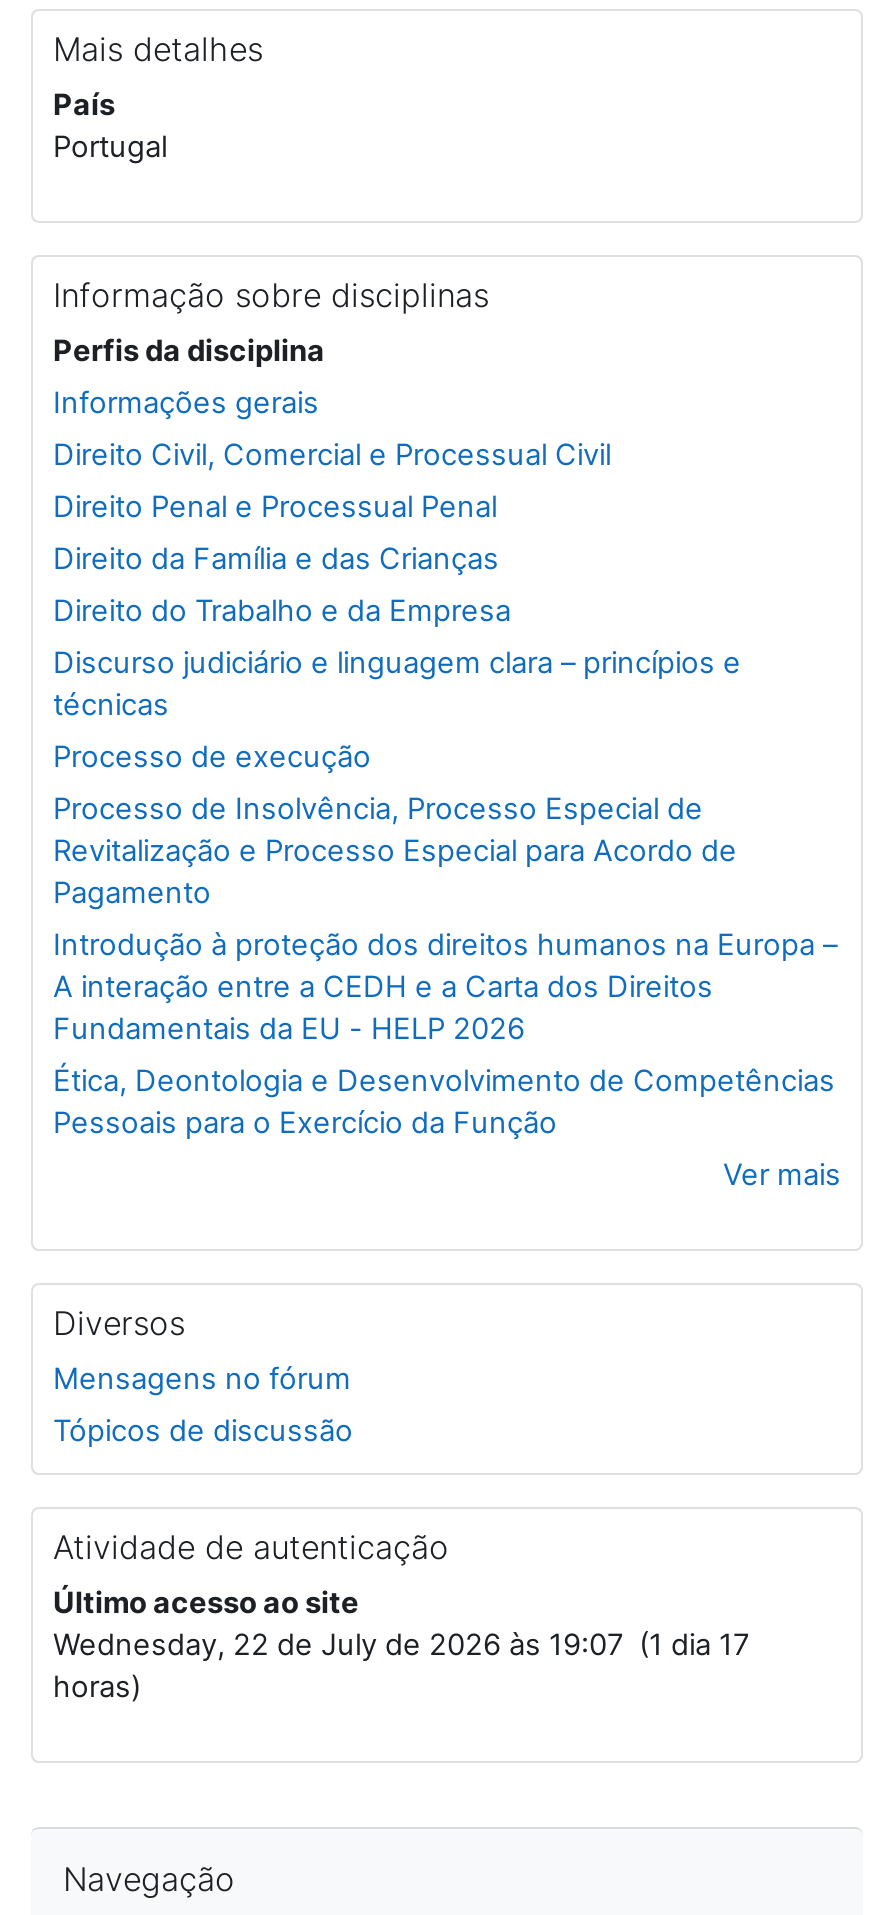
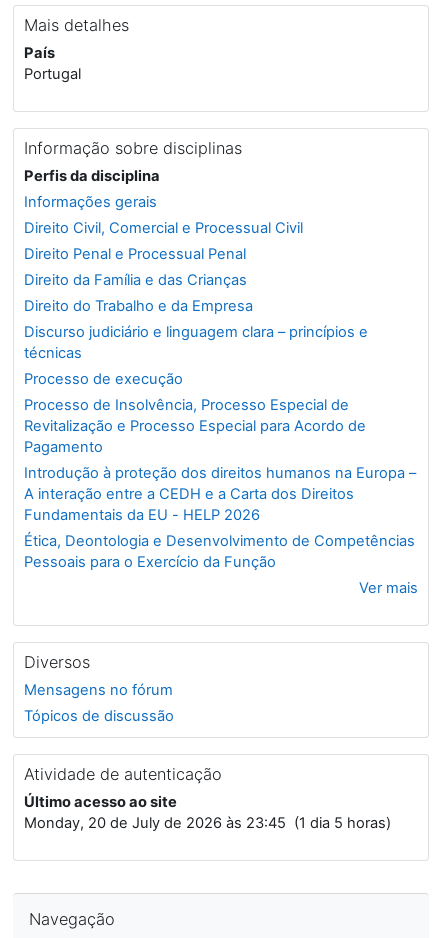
- Wednesday, 22 de July de 2026 às 19:07 (1 dia 17
- horas)
+ Monday, 20 de July de 2026 às 23:45 (1 dia 5 horas)
